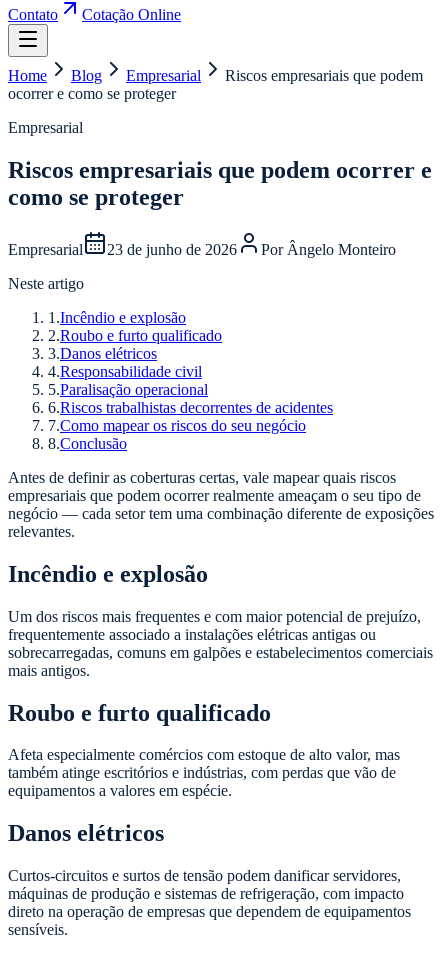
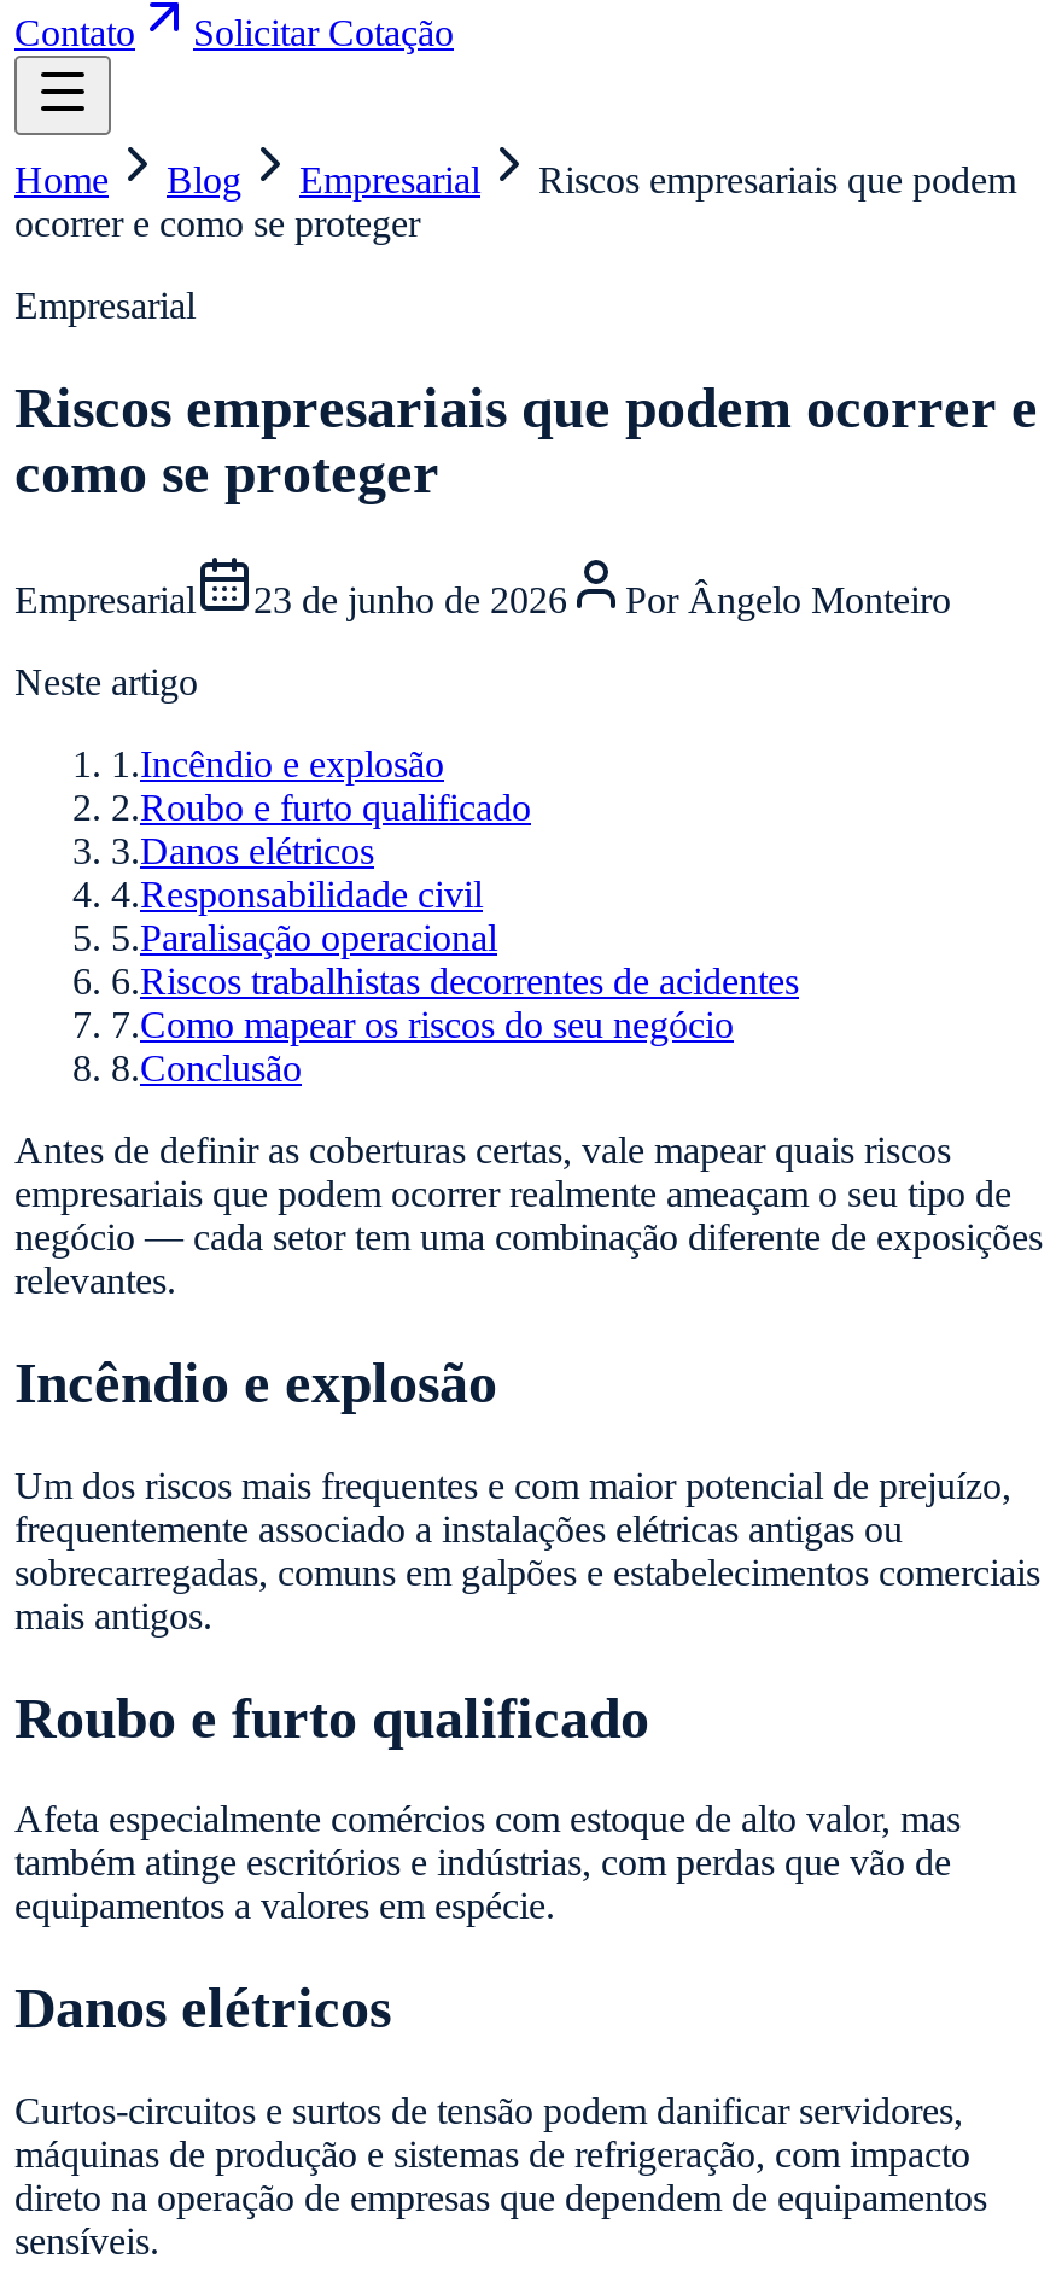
- Cotação Online
+ Solicitar Cotação
